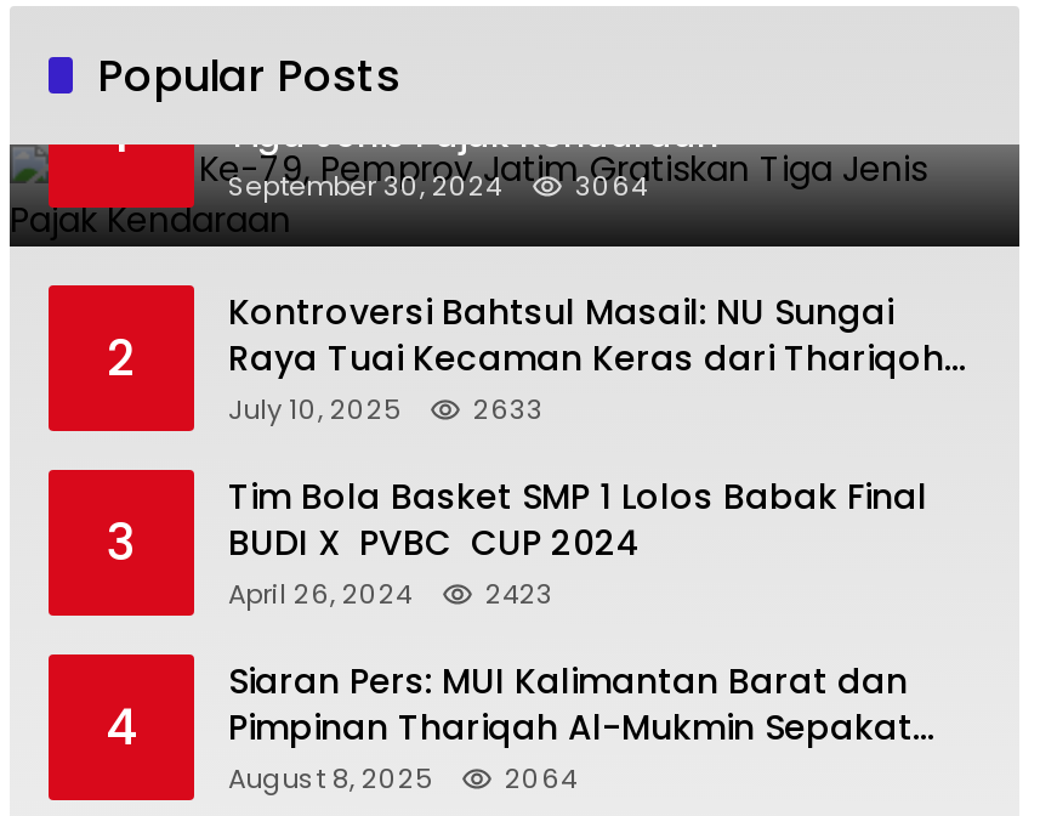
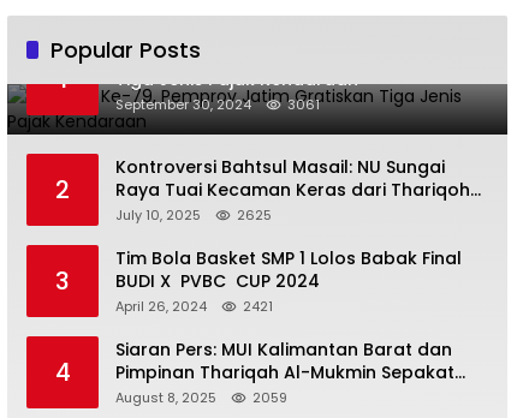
- September 30, 2024 3064
+ September 30, 2024 3061

- 2633
+ 2625

- April 26, 2024 2423
+ April 26, 2024 2421

- 2064
+ 2059
